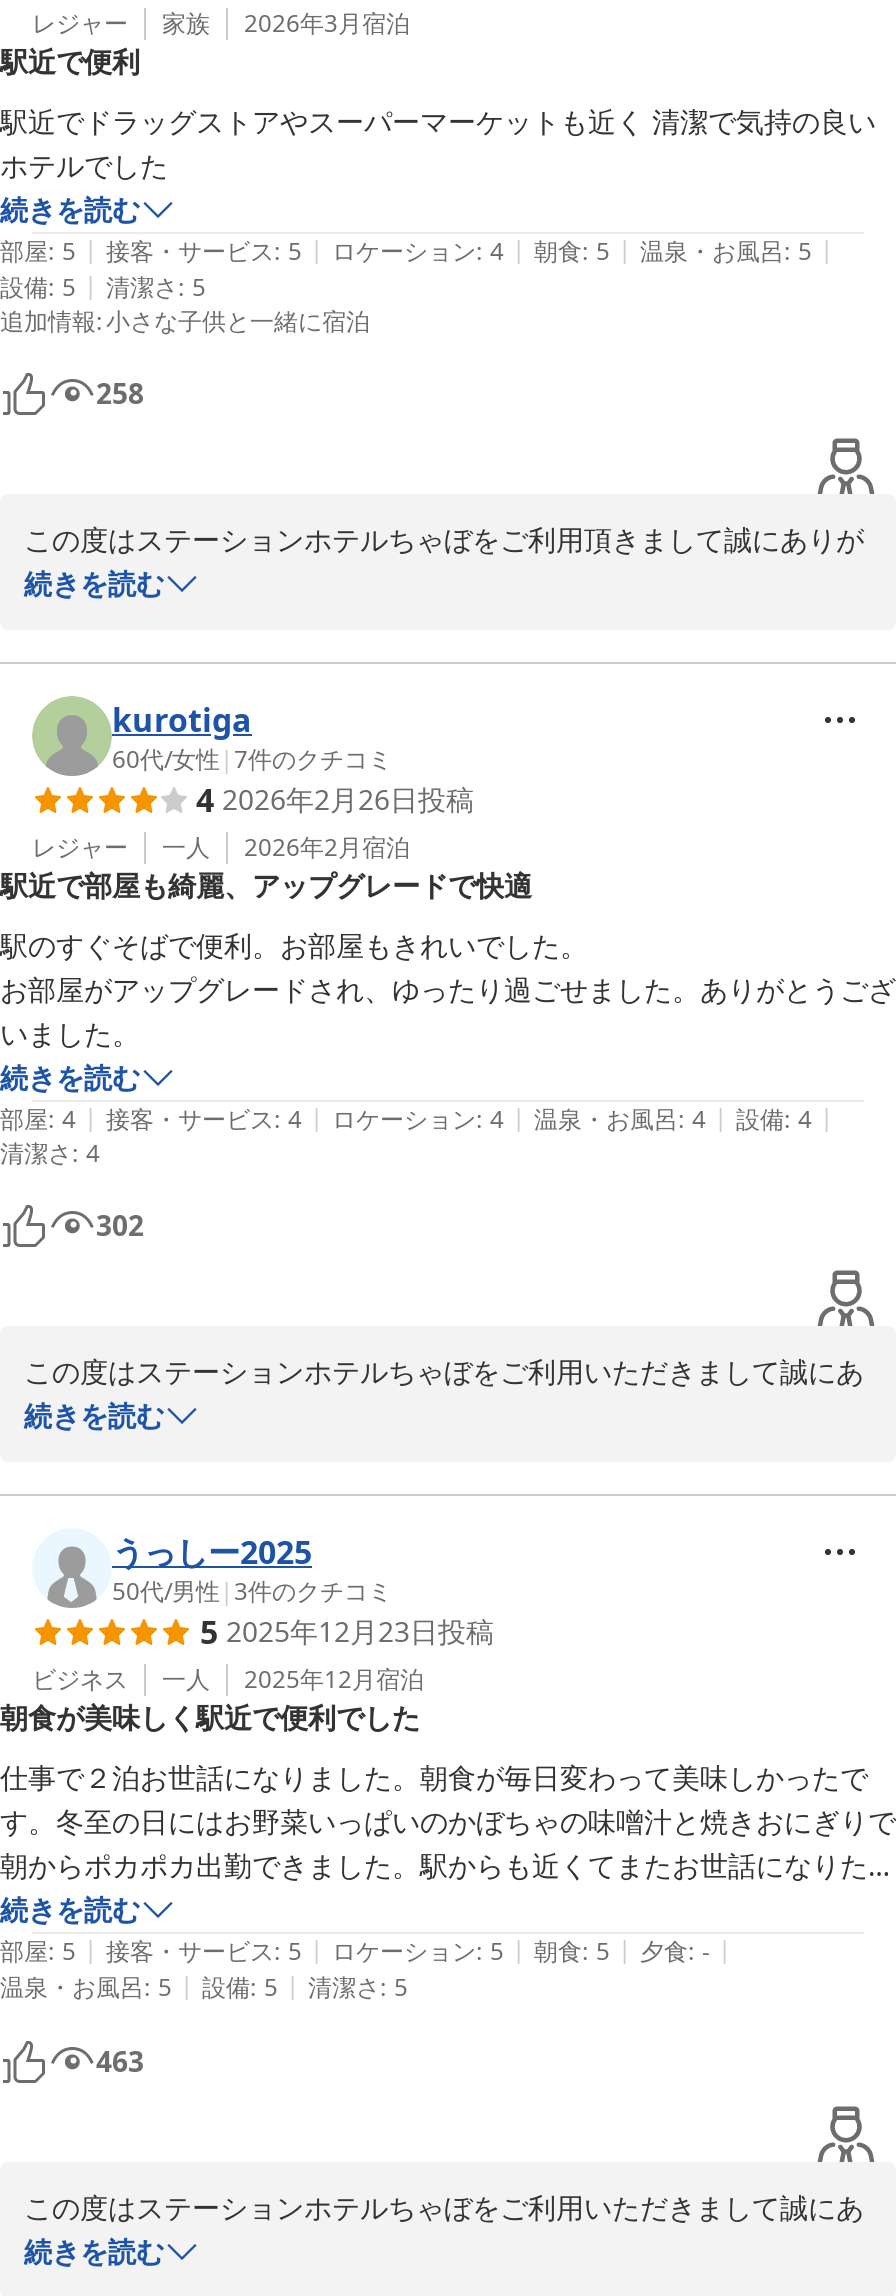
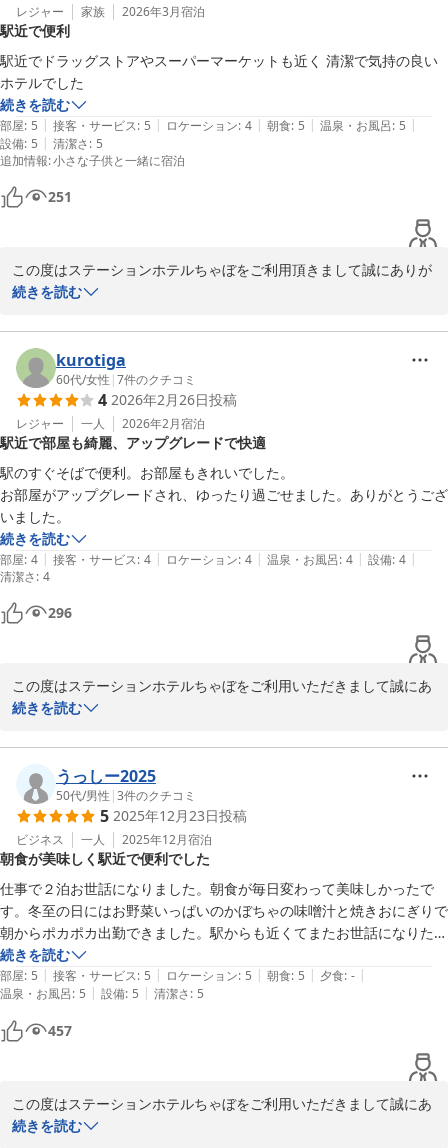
- 258
+ 251

- 302
+ 296

- 463
+ 457
